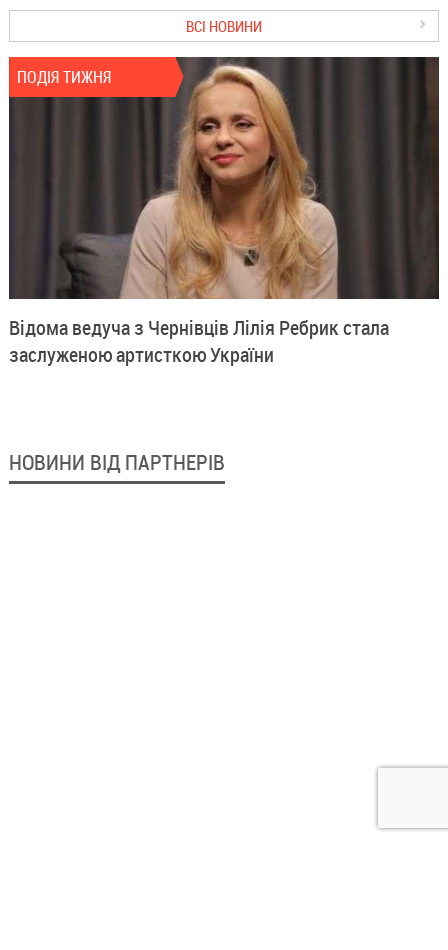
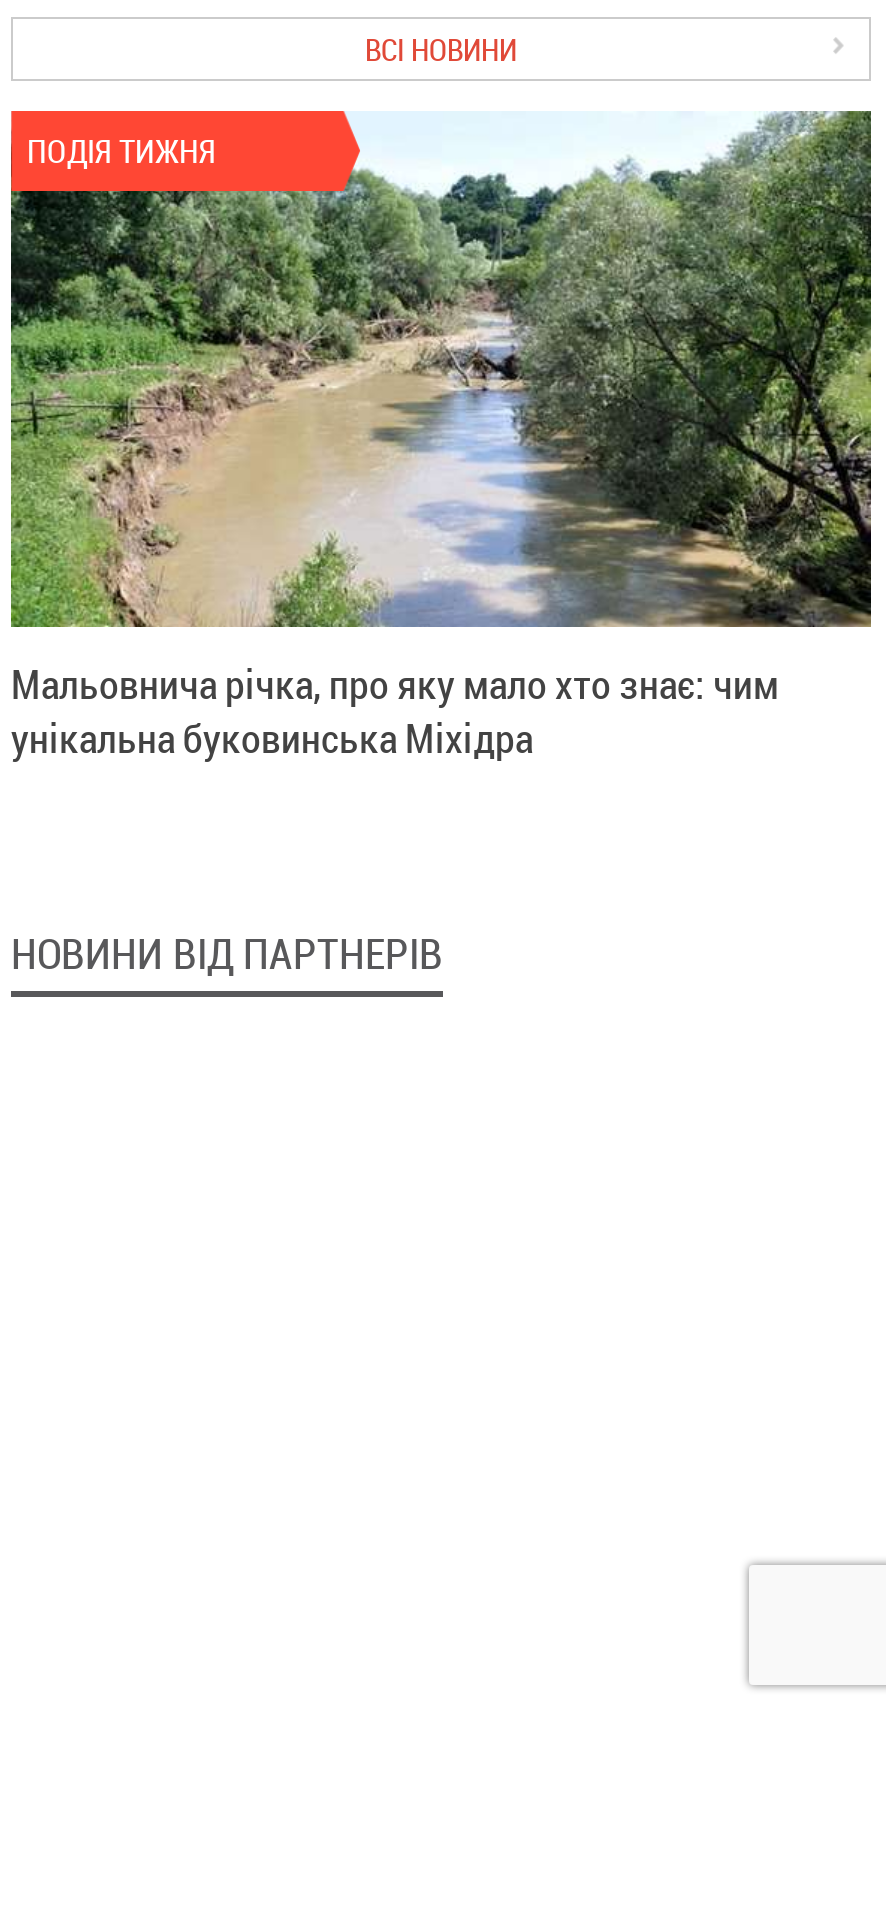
- [image]
- Відома ведуча з Чернівців Лілія Ребрик стала
- заслуженою артисткою України
+ [image]
+ Мальовнича річка, про яку мало хто знає: чим
+ унікальна буковинська Міхідра
